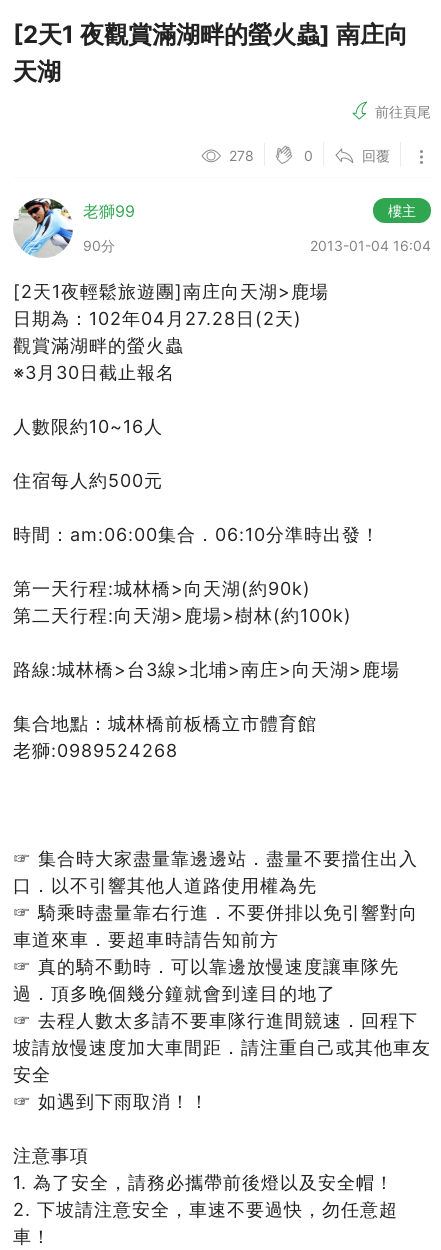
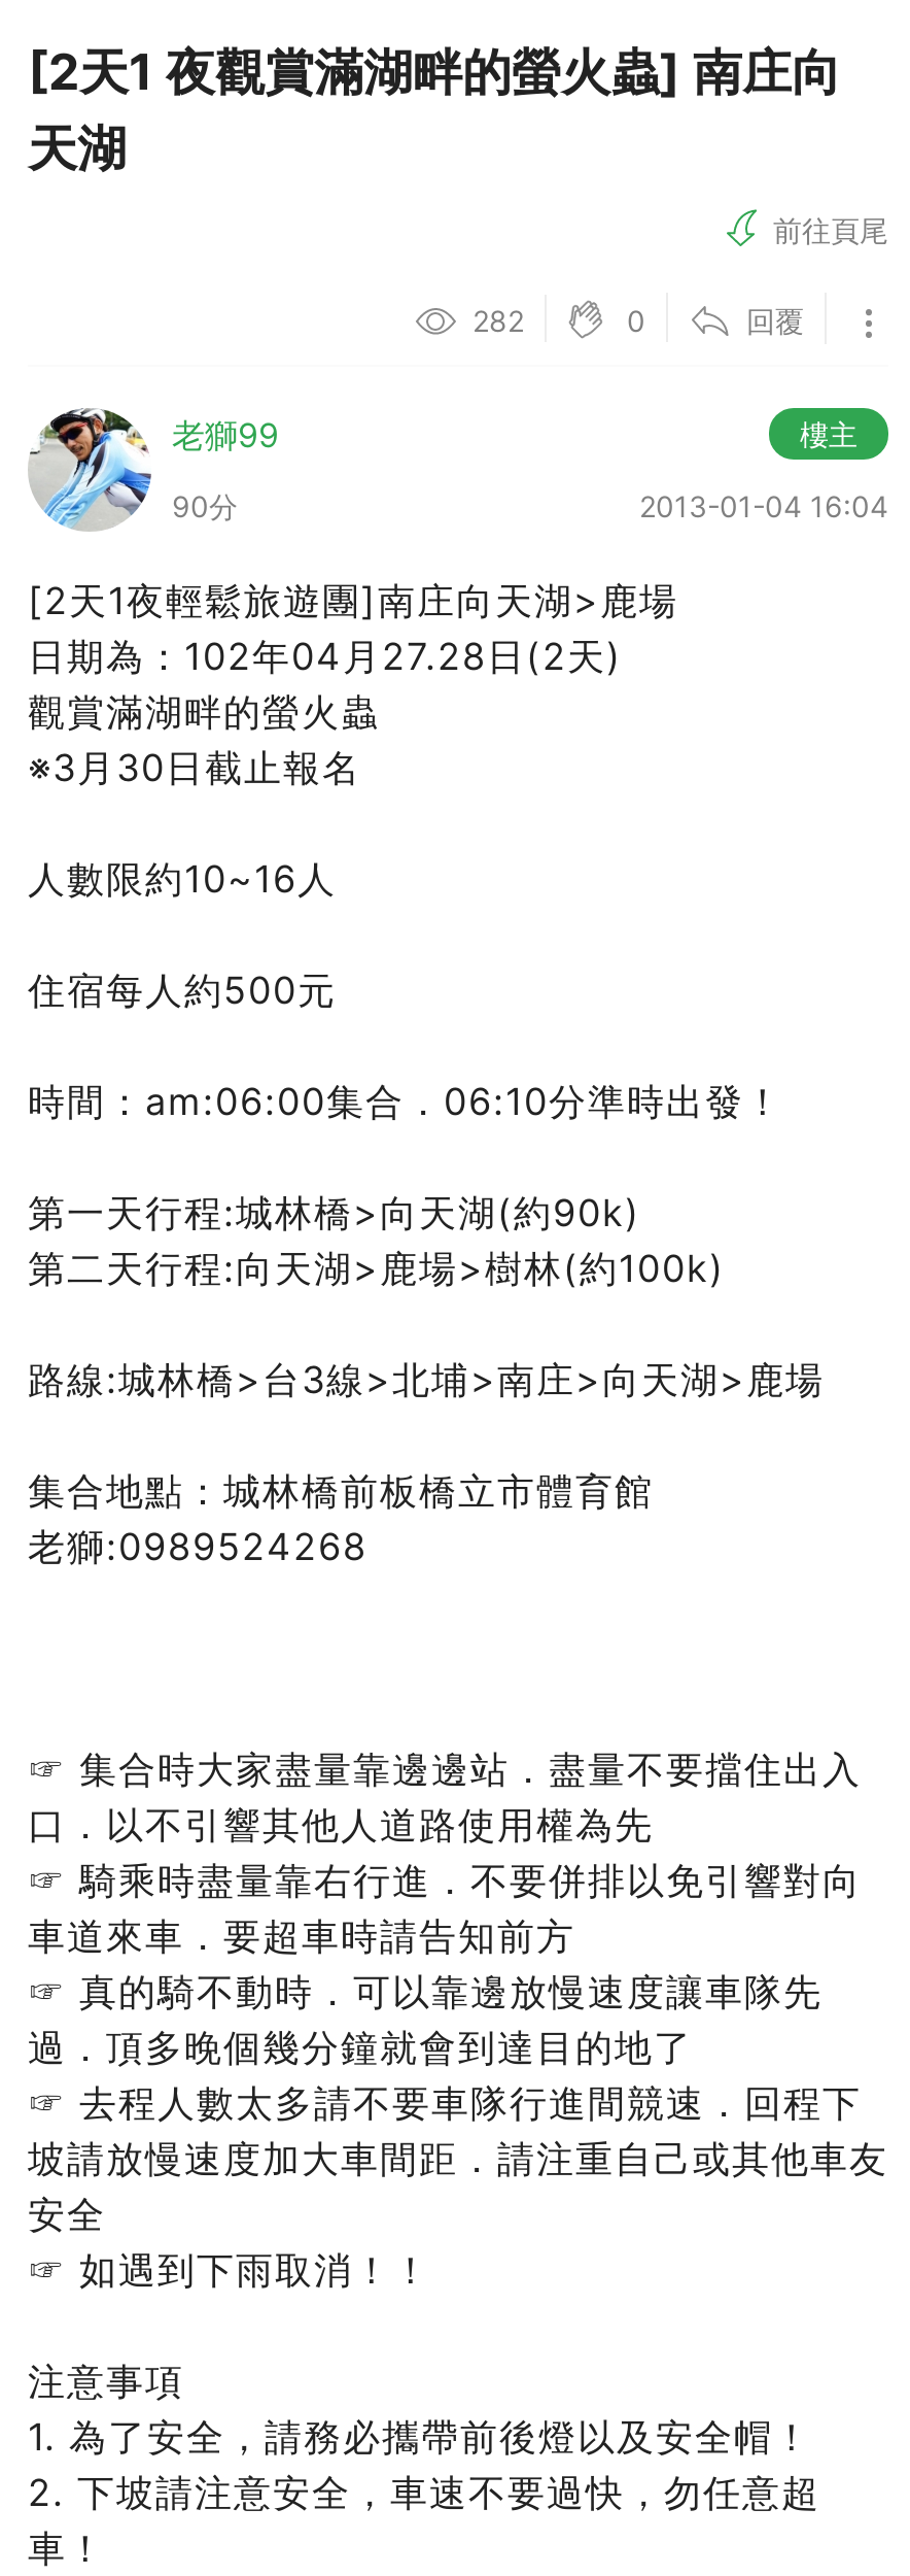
- 278
+ 282
